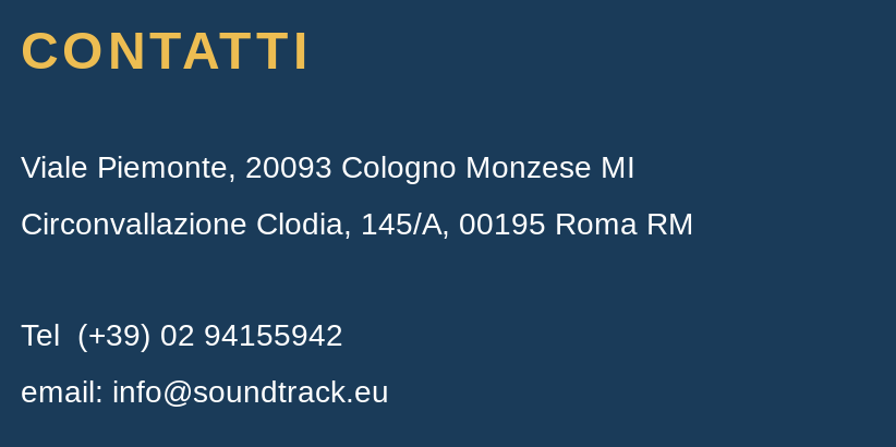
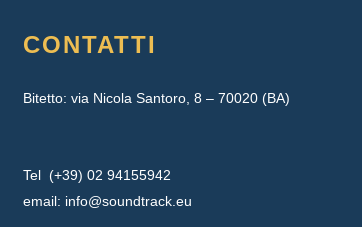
- Viale Piemonte, 20093 Cologno Monzese MI
- Circonvallazione Clodia, 145/A, 00195 Roma RM
+ Bitetto: via Nicola Santoro, 8 – 70020 (BA)
